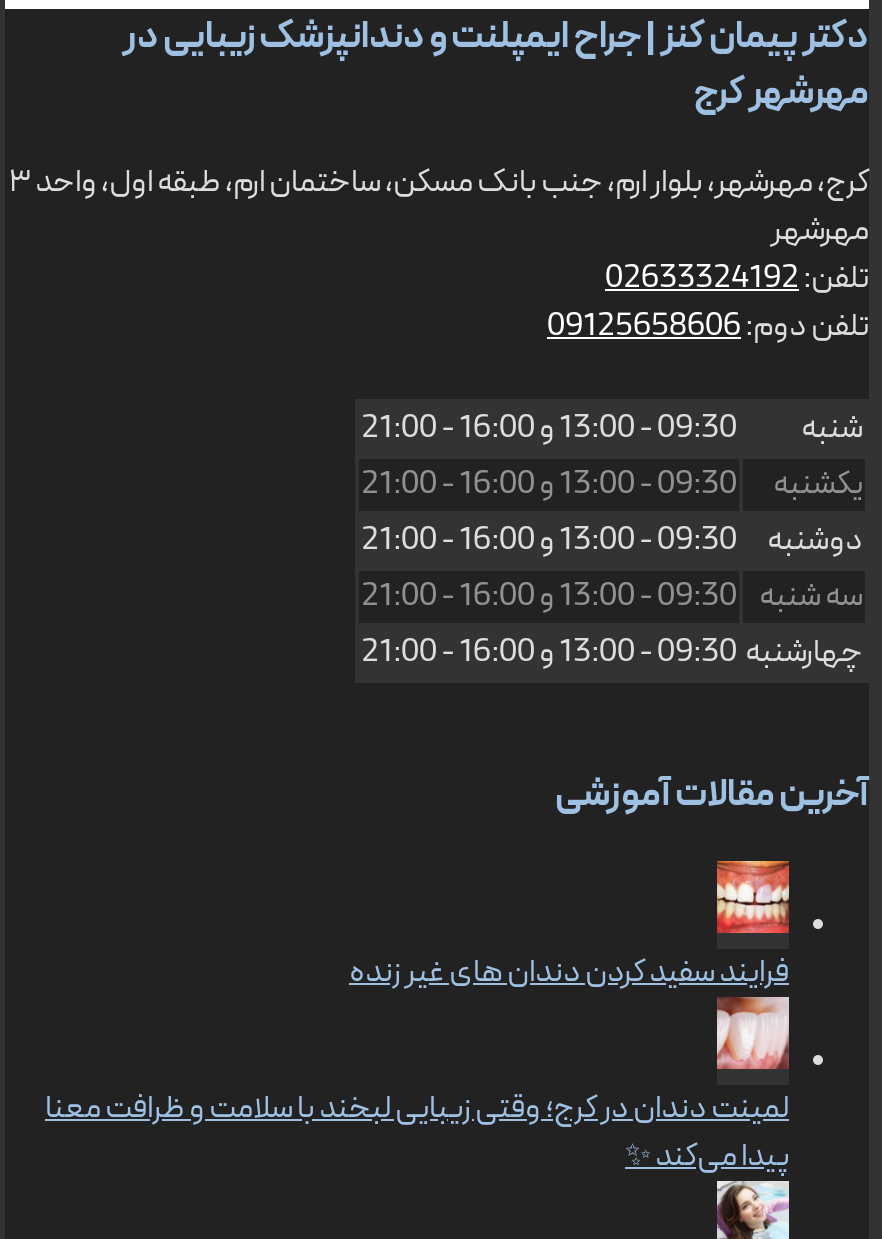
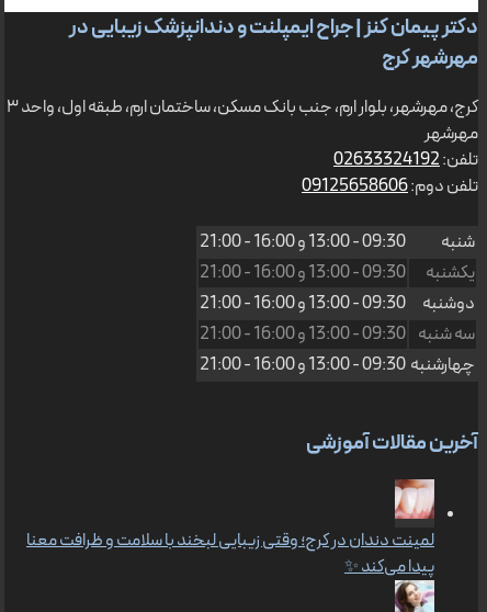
- [image]
- فرایند سفید کردن دندان های غیر زنده
